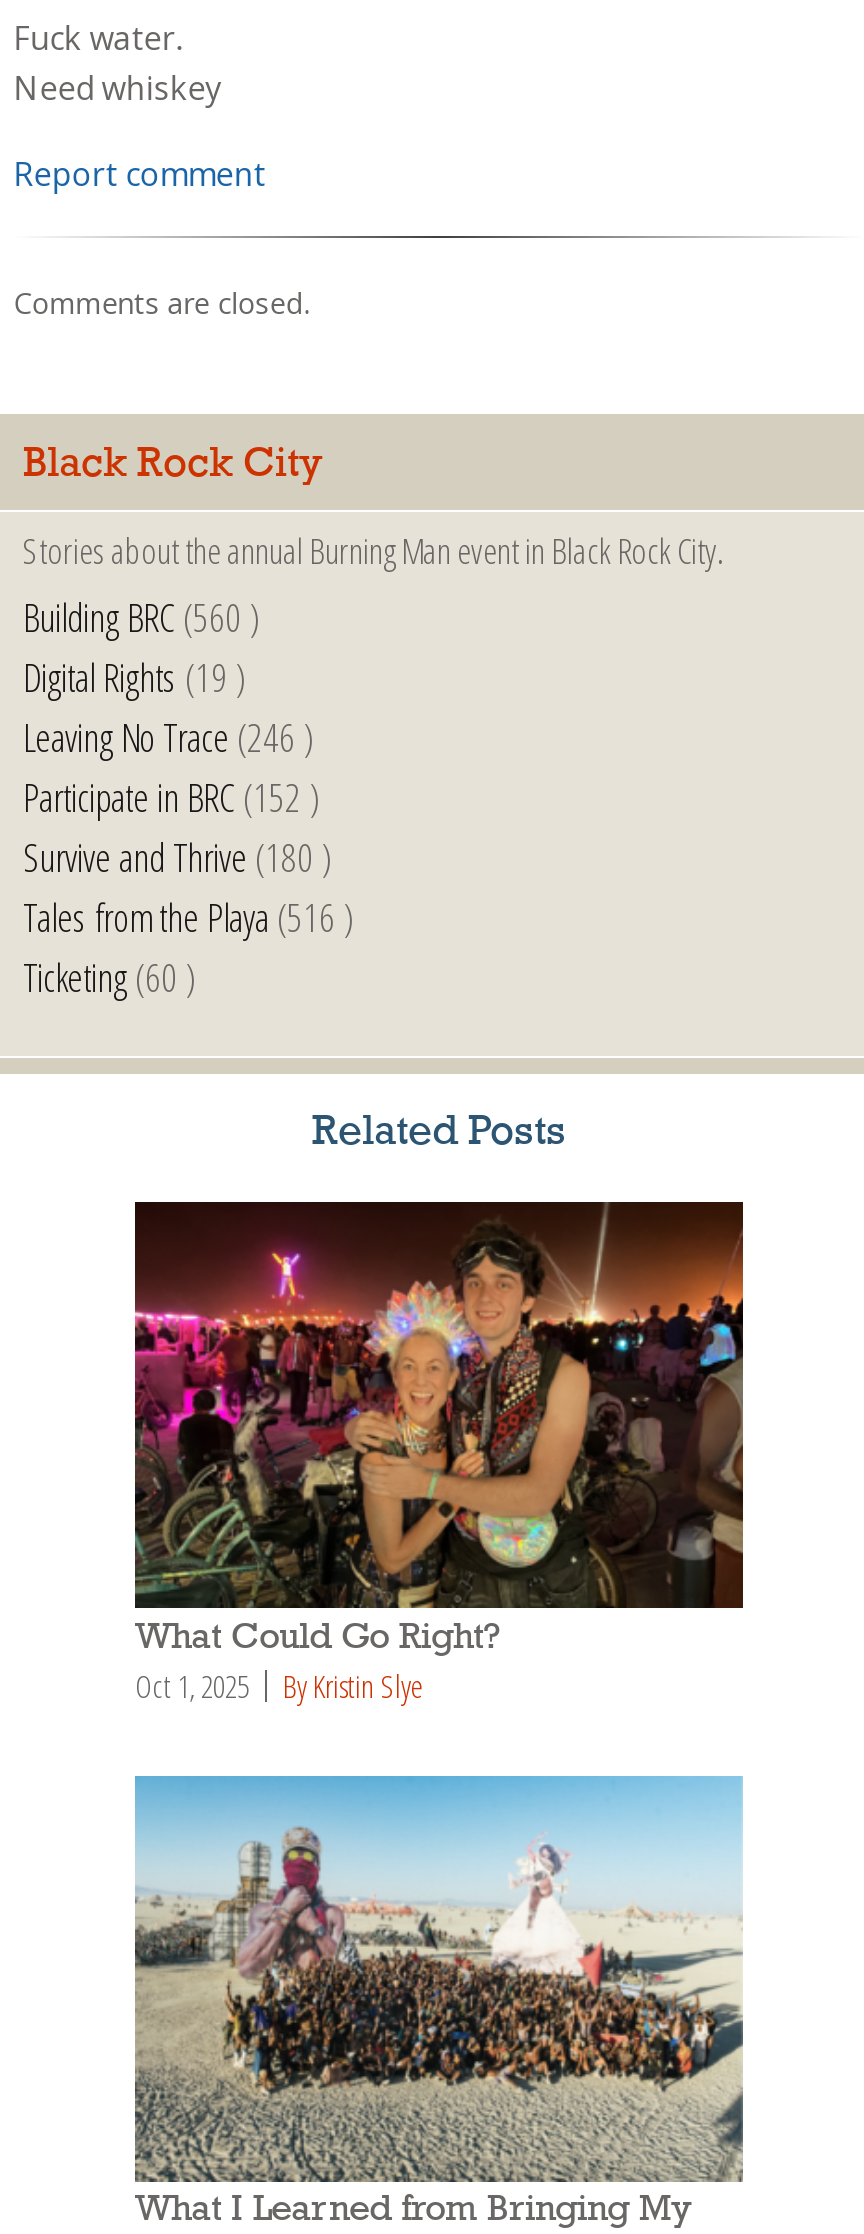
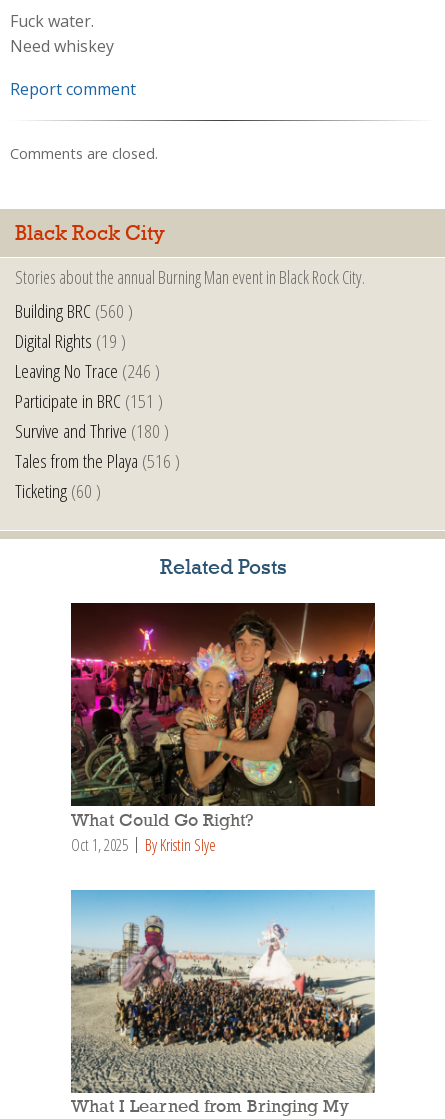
- Participate in BRC (152 )
+ Participate in BRC (151 )
